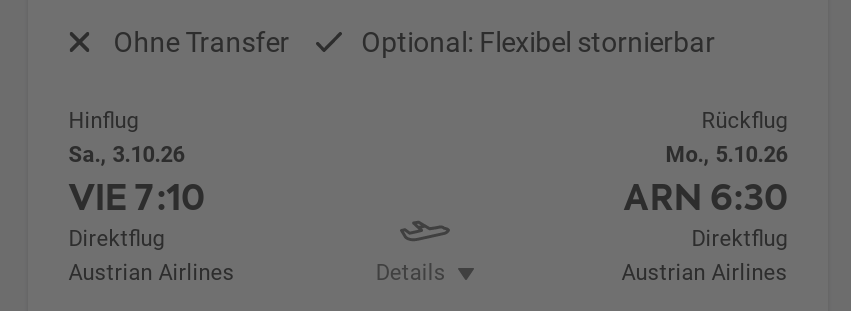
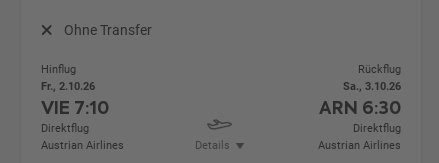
- Optional: Flexibel stornierbar

- Sa., 3.10.26
+ Fr., 2.10.26

- Mo., 5.10.26
+ Sa., 3.10.26
